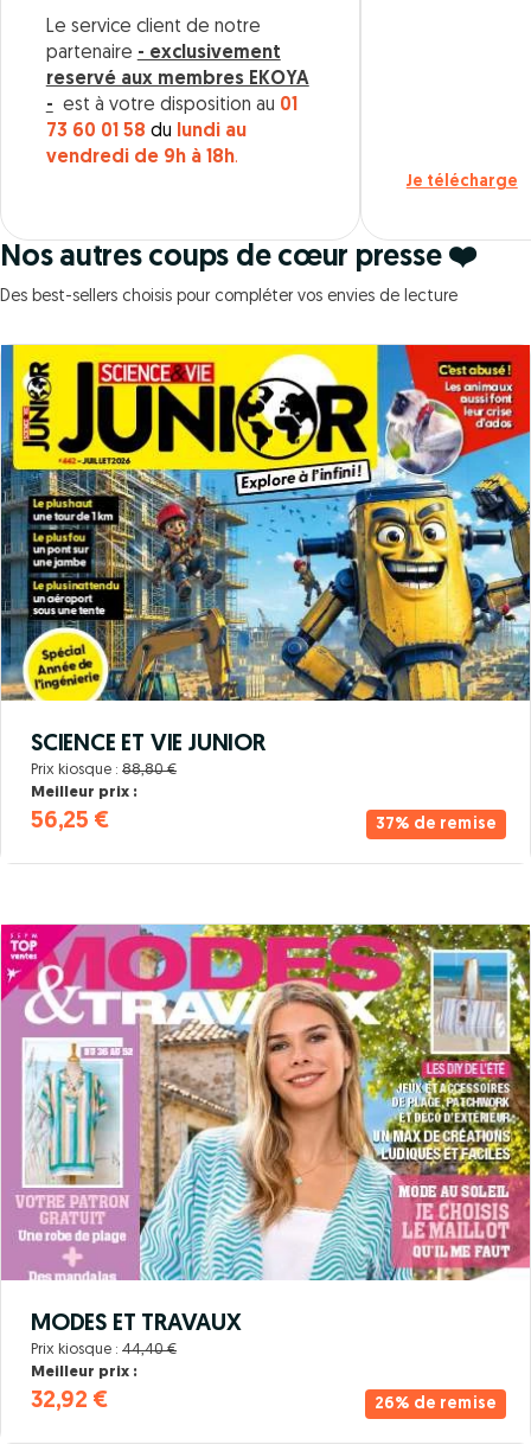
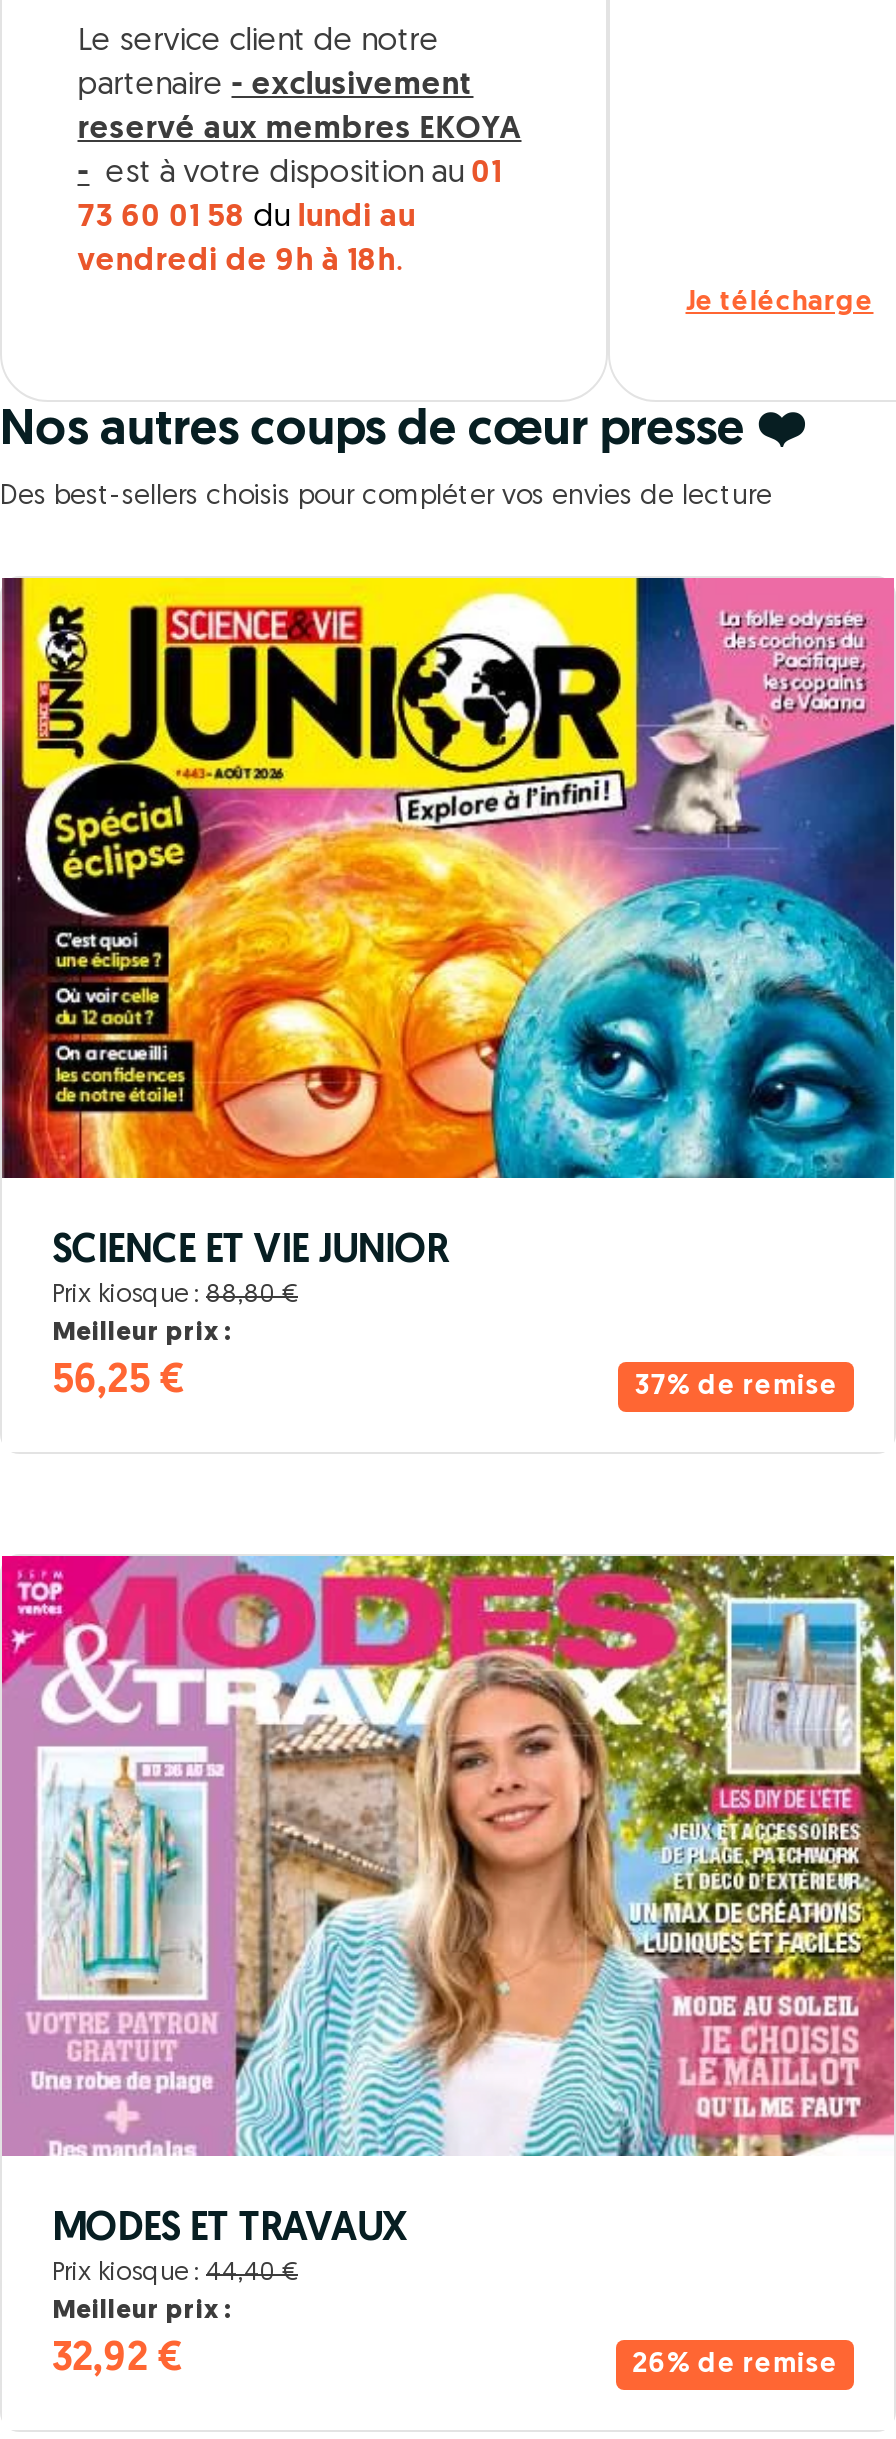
- [image]
+ [image]
